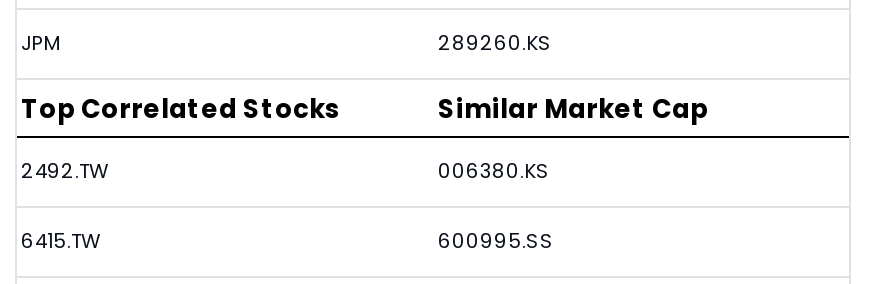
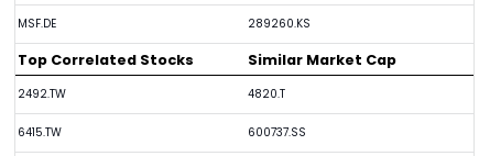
- JPM
+ MSF.DE

- 006380.KS
+ 4820.T

- 600995.SS
+ 600737.SS
